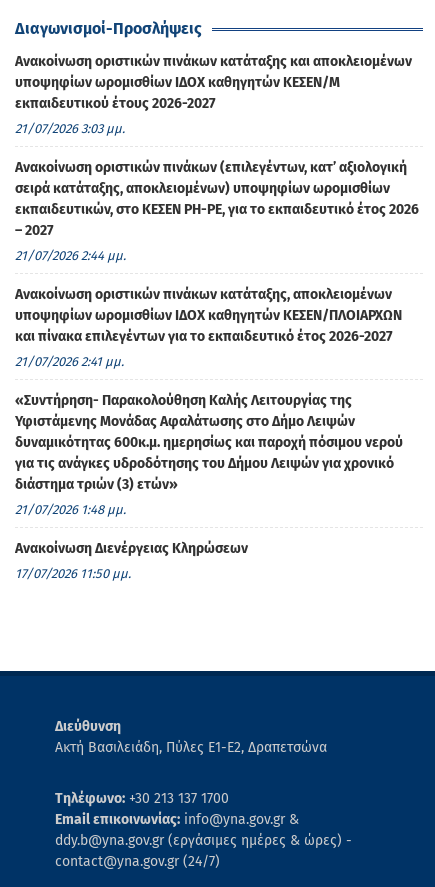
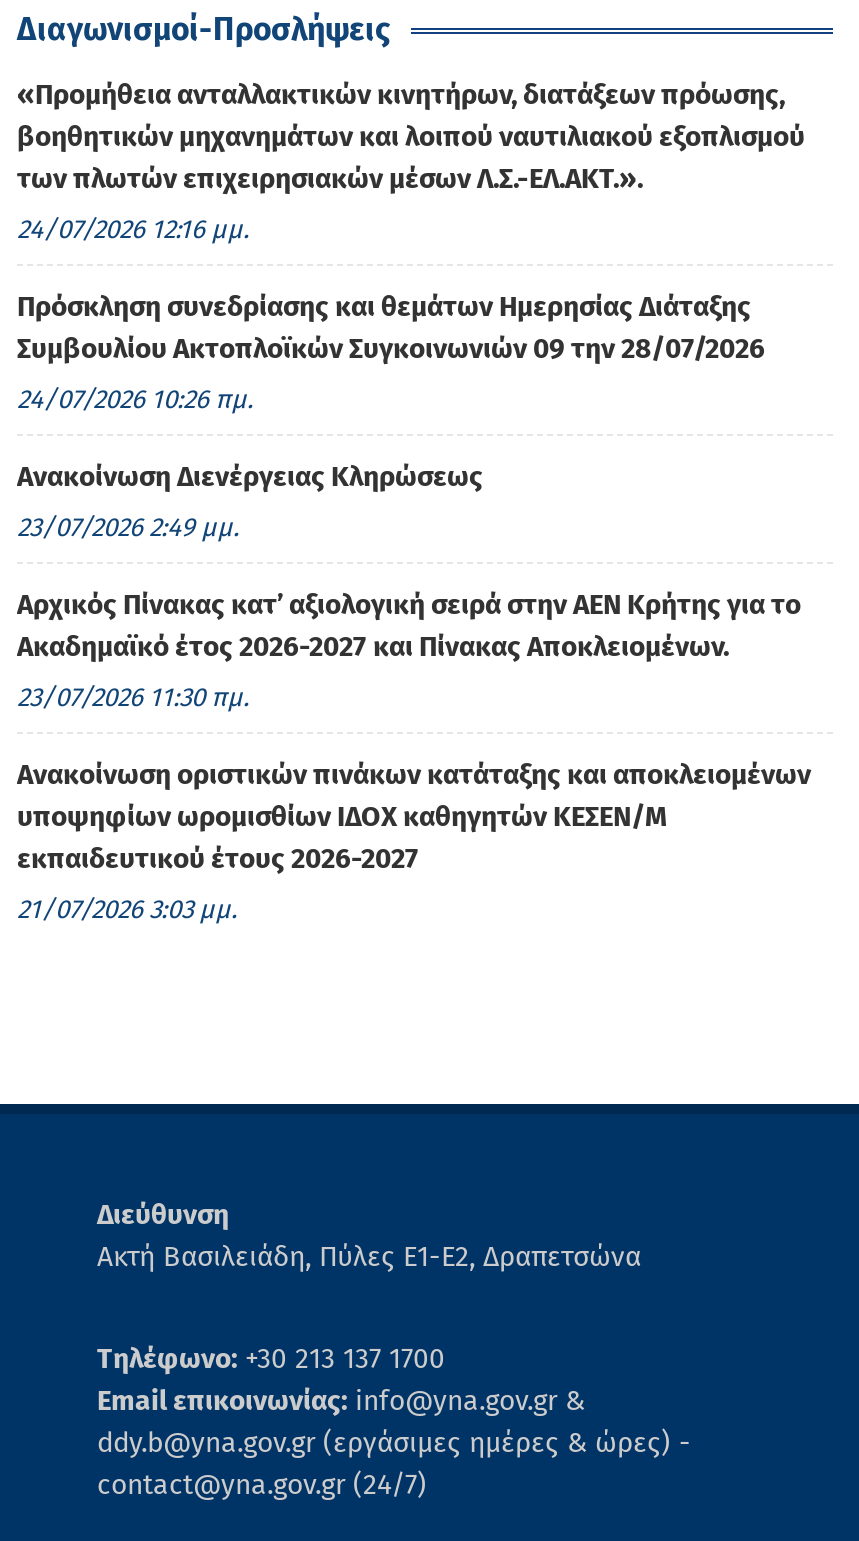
+ «Προμήθεια ανταλλακτικών κινητήρων, διατάξεων πρόωσης,
+ βοηθητικών μηχανημάτων και λοιπού ναυτιλιακού εξοπλισμού
+ των πλωτών επιχειρησιακών μέσων Λ.Σ.-ΕΛ.ΑΚΤ.».
+ 24/07/2026 12:16 μμ.
+ Πρόσκληση συνεδρίασης και θεμάτων Ημερησίας Διάταξης
+ Συμβουλίου Ακτοπλοϊκών Συγκοινωνιών 09 την 28/07/2026
+ 24/07/2026 10:26 πμ.
+ Ανακοίνωση Διενέργειας Κληρώσεως
+ 23/07/2026 2:49 μμ.
+ Αρχικός Πίνακας κατ’ αξιολογική σειρά στην ΑΕΝ Κρήτης για το
+ Ακαδημαϊκό έτος 2026-2027 και Πίνακας Αποκλειομένων.
+ 23/07/2026 11:30 πμ.

moved down: Ανακοίνωση οριστικών πινάκων κατάταξης και αποκλειομένων | υποψηφίων ωρομισθίων ΙΔΟΧ καθηγητών ΚΕΣΕΝ/M | εκπαιδευτικού έτους 2026-2027 | 21/07/2026 3:03 μμ.

- Ανακοίνωση οριστικών πινάκων (επιλεγέντων, κατ’ αξιολογική
- σειρά κατάταξης, αποκλειομένων) υποψηφίων ωρομισθίων
- εκπαιδευτικών, στο ΚΕΣΕΝ ΡΗ-ΡΕ, για το εκπαιδευτικό έτος 2026
- – 2027
- 21/07/2026 2:44 μμ.
- Ανακοίνωση οριστικών πινάκων κατάταξης, αποκλειομένων
- υποψηφίων ωρομισθίων ΙΔΟΧ καθηγητών ΚΕΣΕΝ/ΠΛΟΙΑΡΧΩΝ
- και πίνακα επιλεγέντων για το εκπαιδευτικό έτος 2026-2027
- 21/07/2026 2:41 μμ.
- «Συντήρηση- Παρακολούθηση Καλής Λειτουργίας της
- Υφιστάμενης Μονάδας Αφαλάτωσης στο Δήμο Λειψών
- δυναμικότητας 600κ.μ. ημερησίως και παροχή πόσιμου νερού
- για τις ανάγκες υδροδότησης του Δήμου Λειψών για χρονικό
- διάστημα τριών (3) ετών»
- 21/07/2026 1:48 μμ.
- Ανακοίνωση Διενέργειας Κληρώσεων
- 17/07/2026 11:50 μμ.
